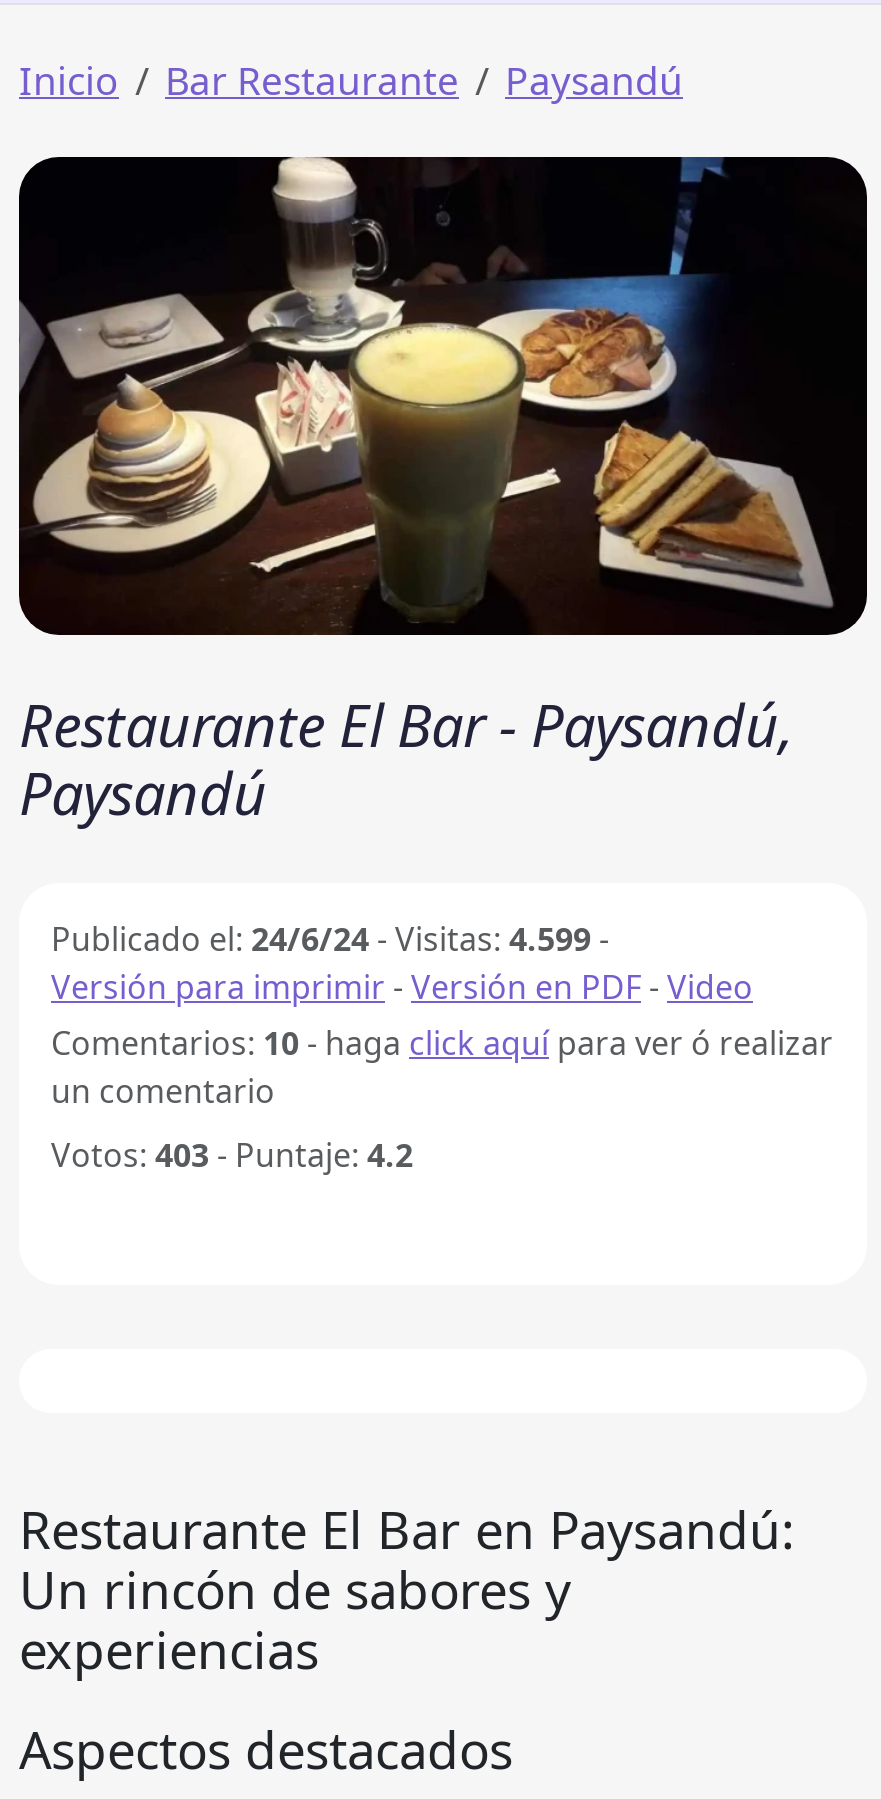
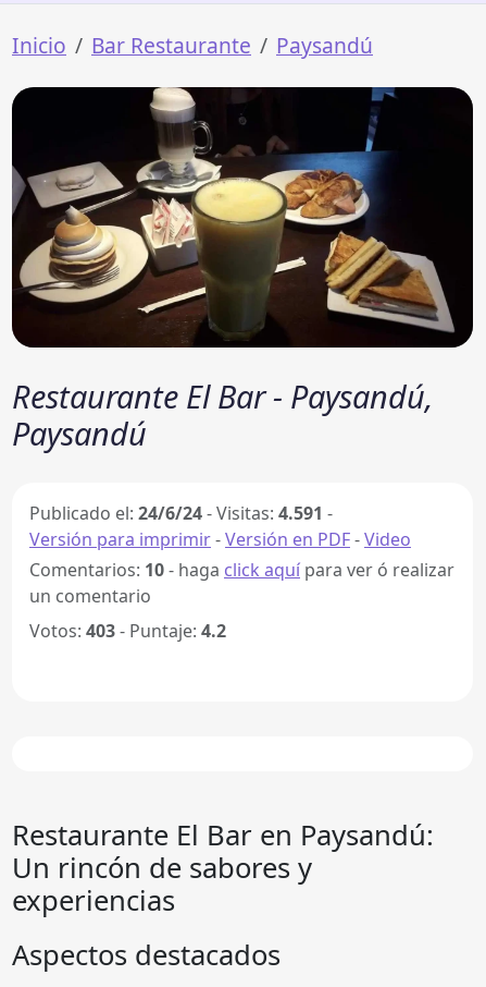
- Publicado el: 24/6/24 - Visitas: 4.599 -
+ Publicado el: 24/6/24 - Visitas: 4.591 -
